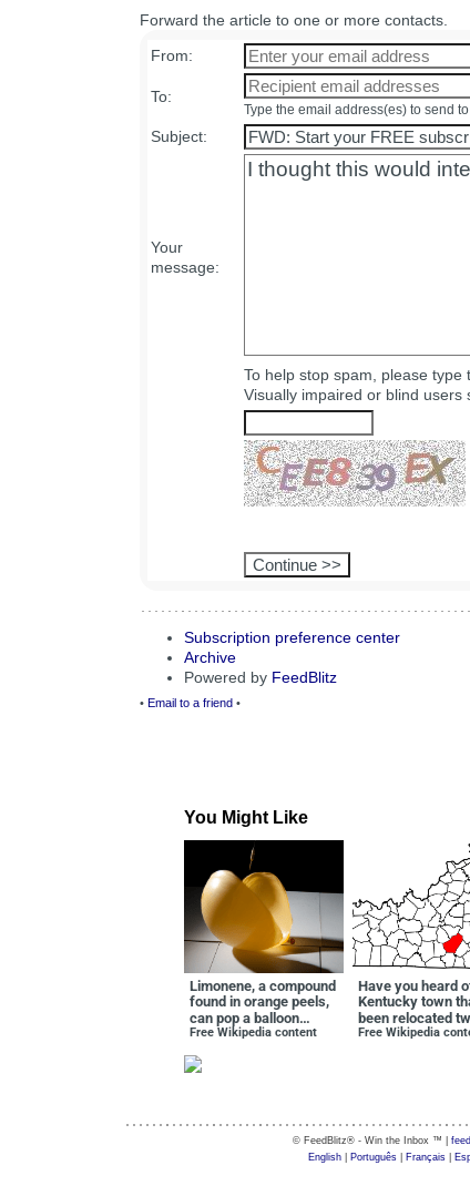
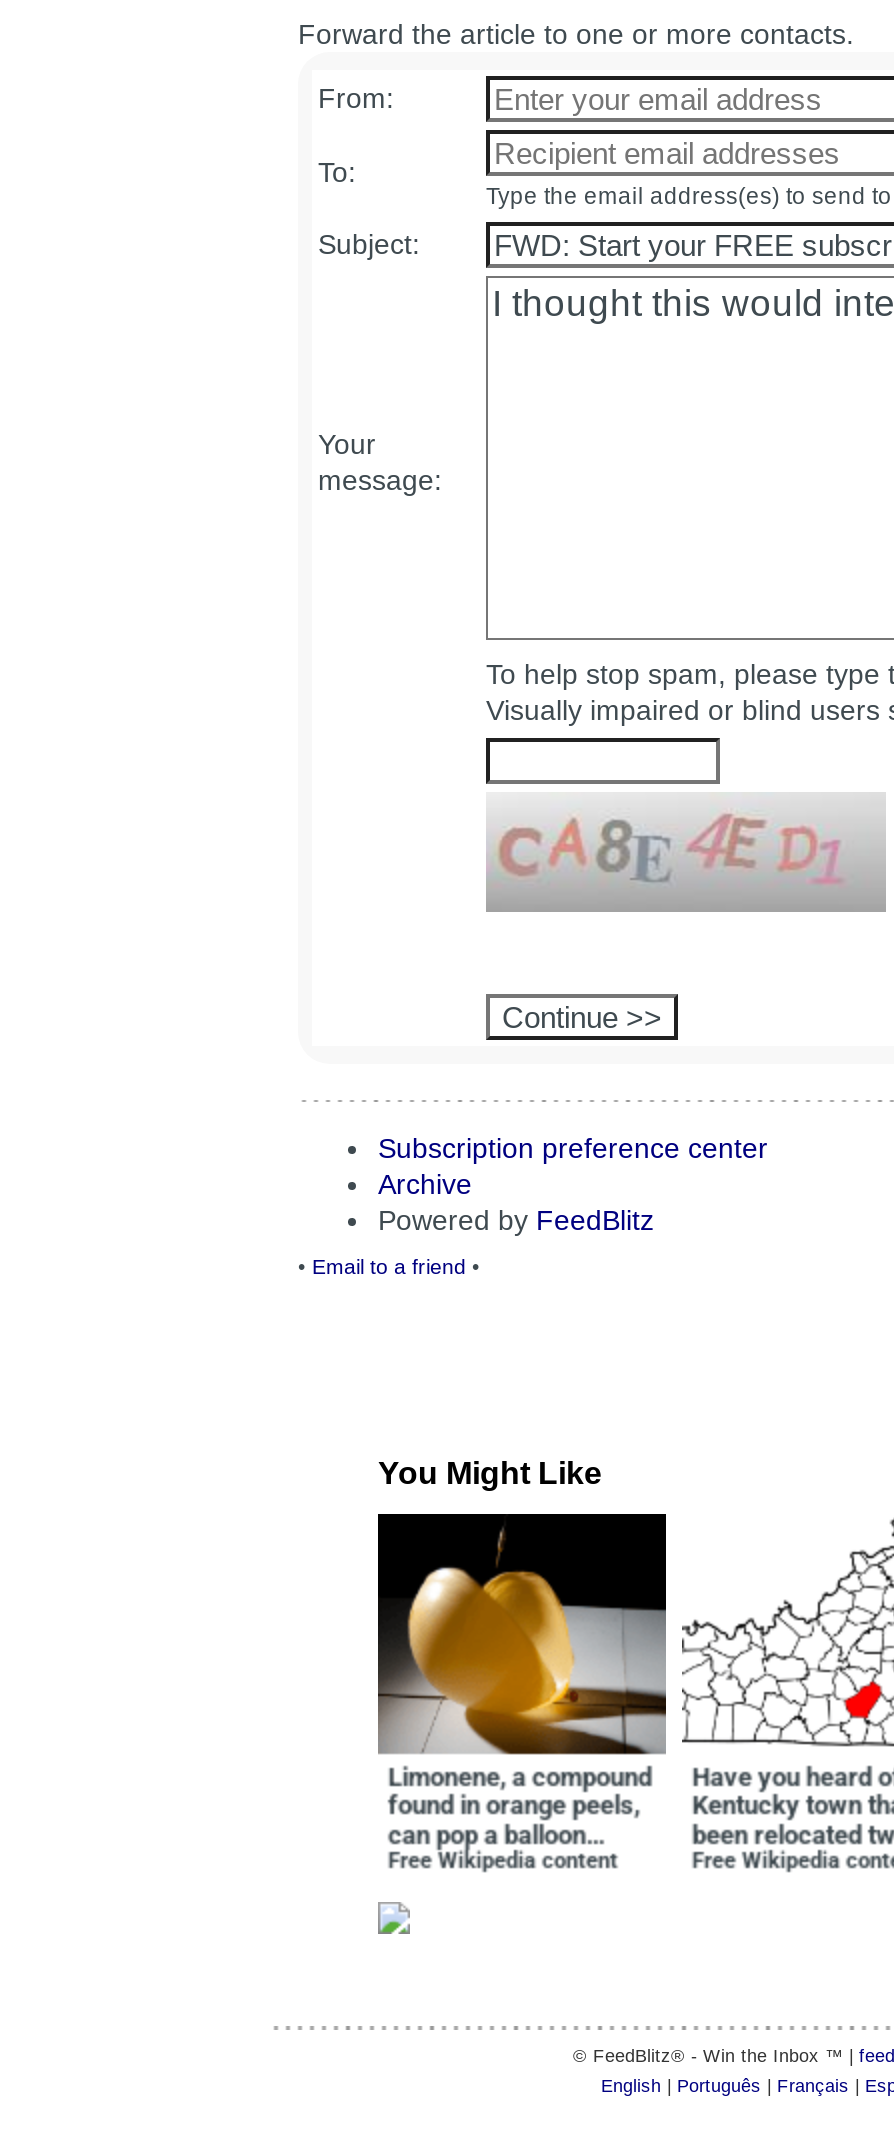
- [image]
+ [image]
